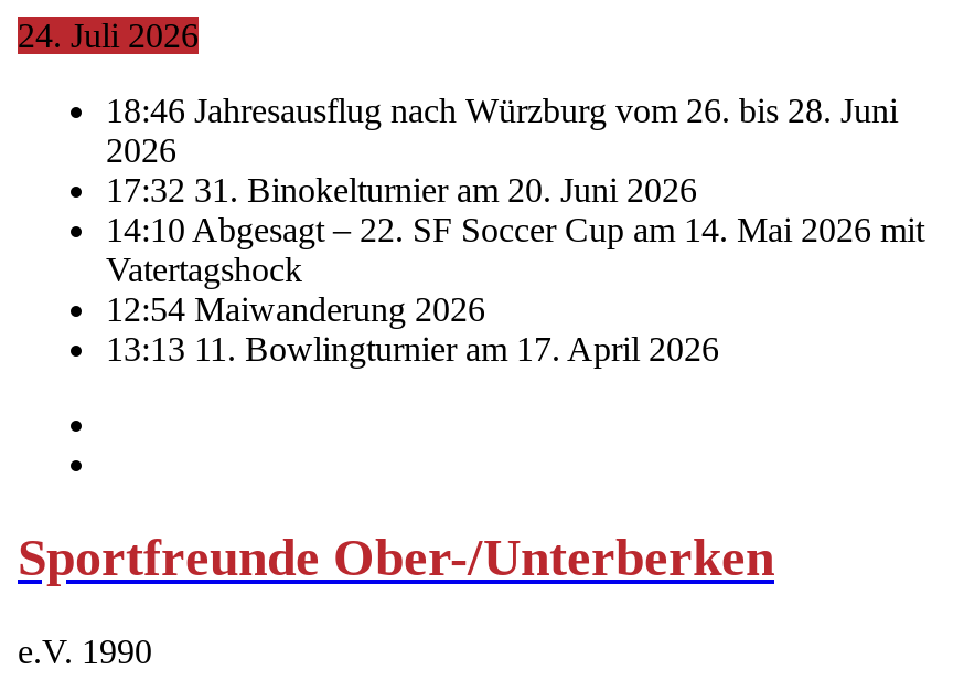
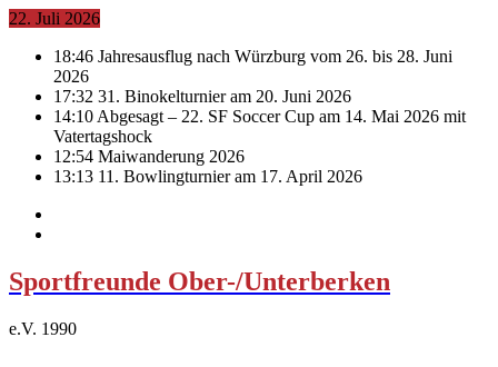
- 24. Juli 2026
+ 22. Juli 2026
